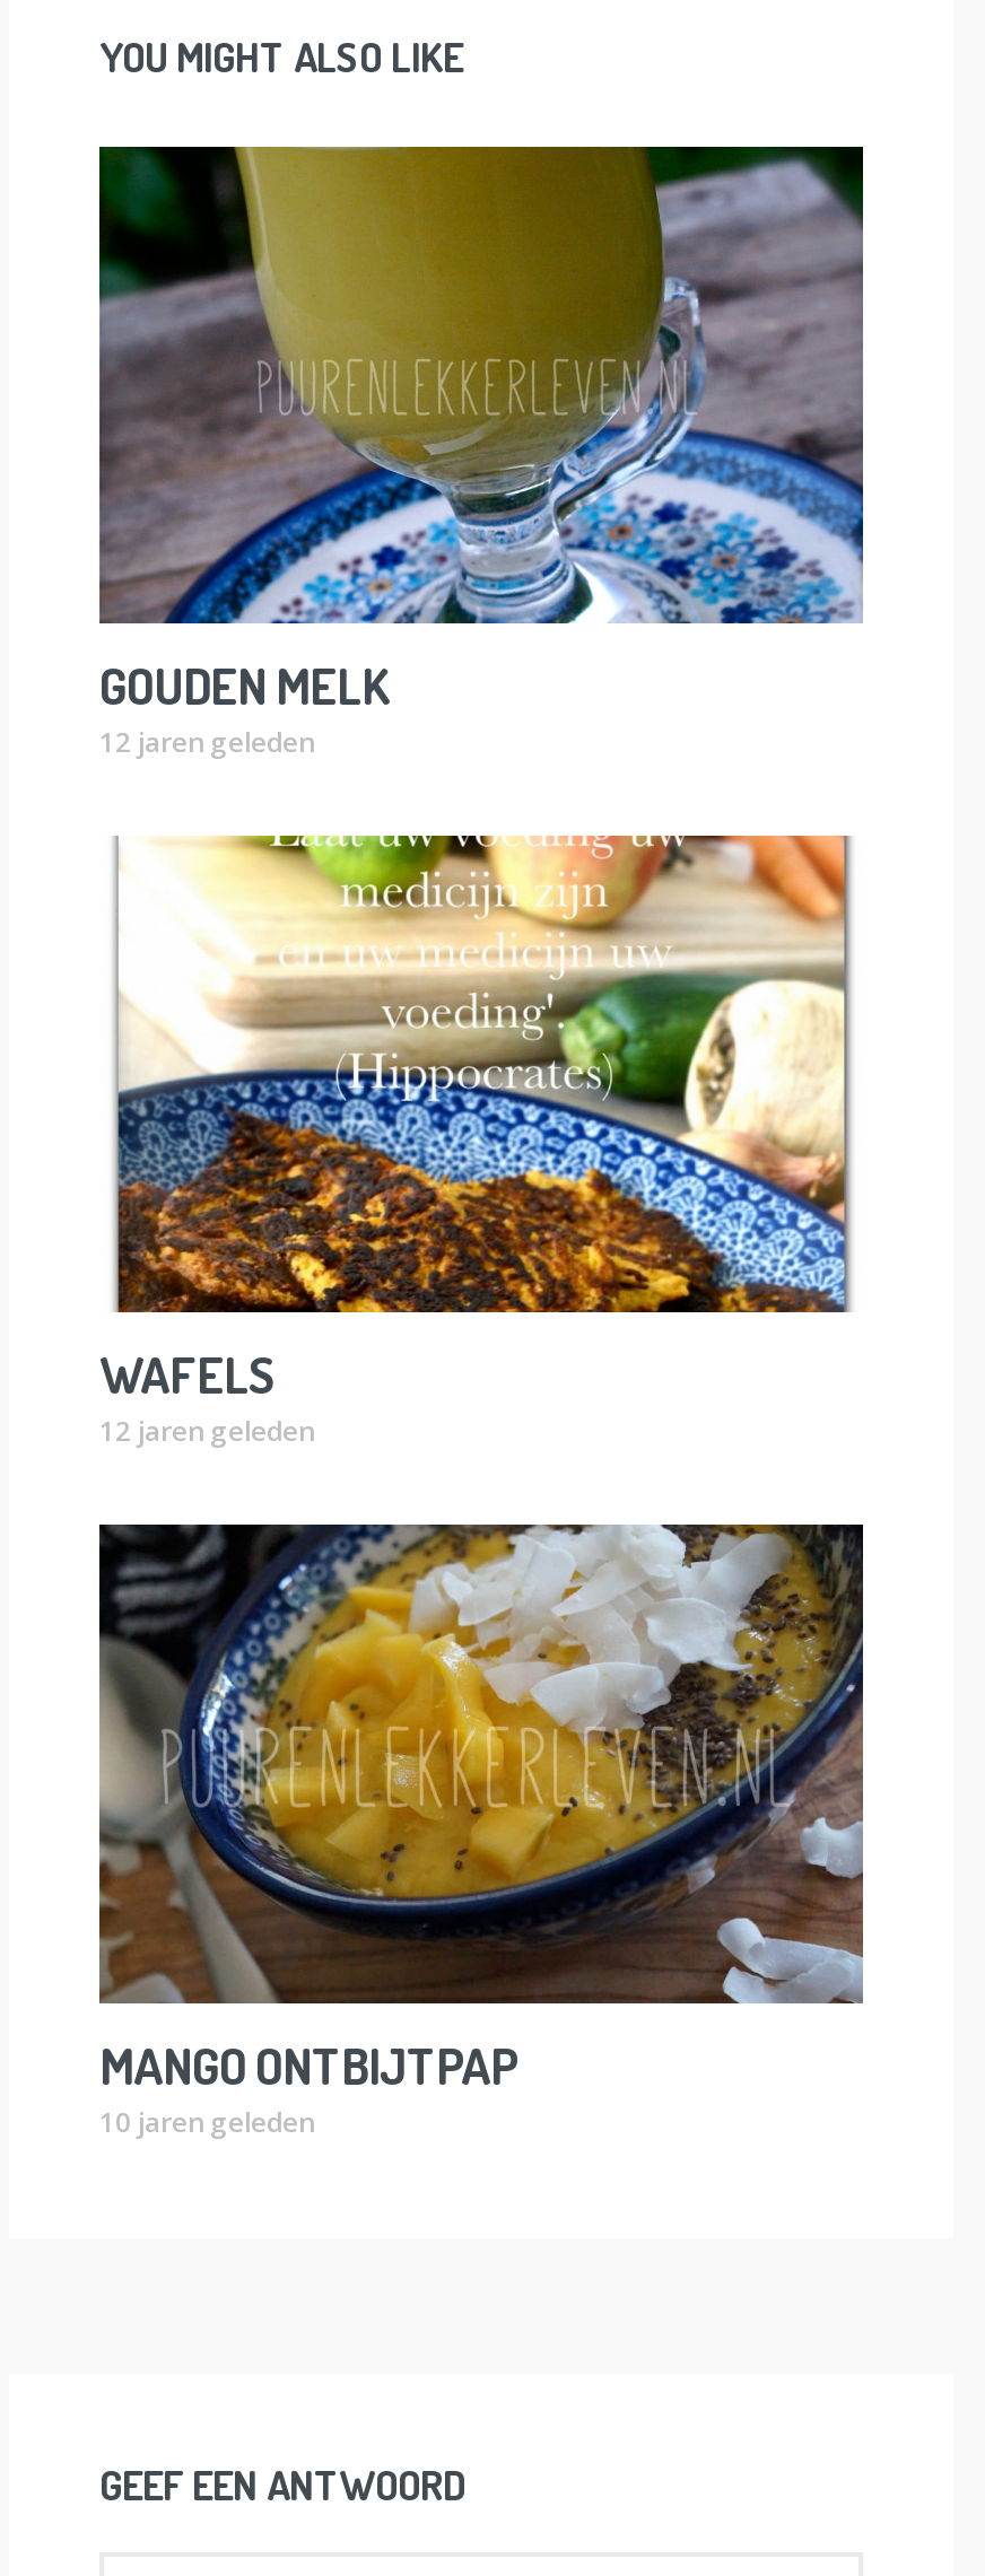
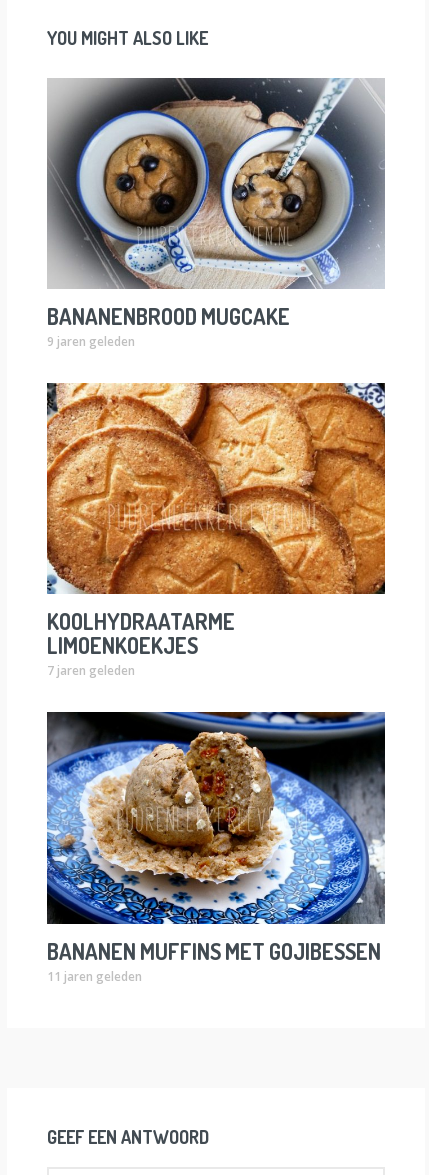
- [image]
- GOUDEN MELK
- 12 jaren geleden
+ [image]
+ BANANENBROOD MUGCAKE
+ 9 jaren geleden

- [image]
- WAFELS
- 12 jaren geleden
+ [image]
+ KOOLHYDRAATARME
+ LIMOENKOEKJES
+ 7 jaren geleden

- [image]
- MANGO ONTBIJTPAP
- 10 jaren geleden
+ [image]
+ BANANEN MUFFINS MET GOJIBESSEN
+ 11 jaren geleden
